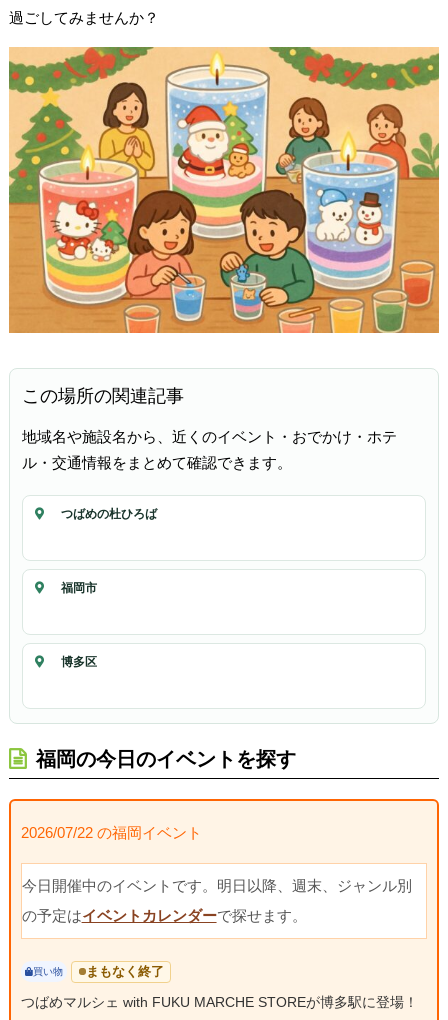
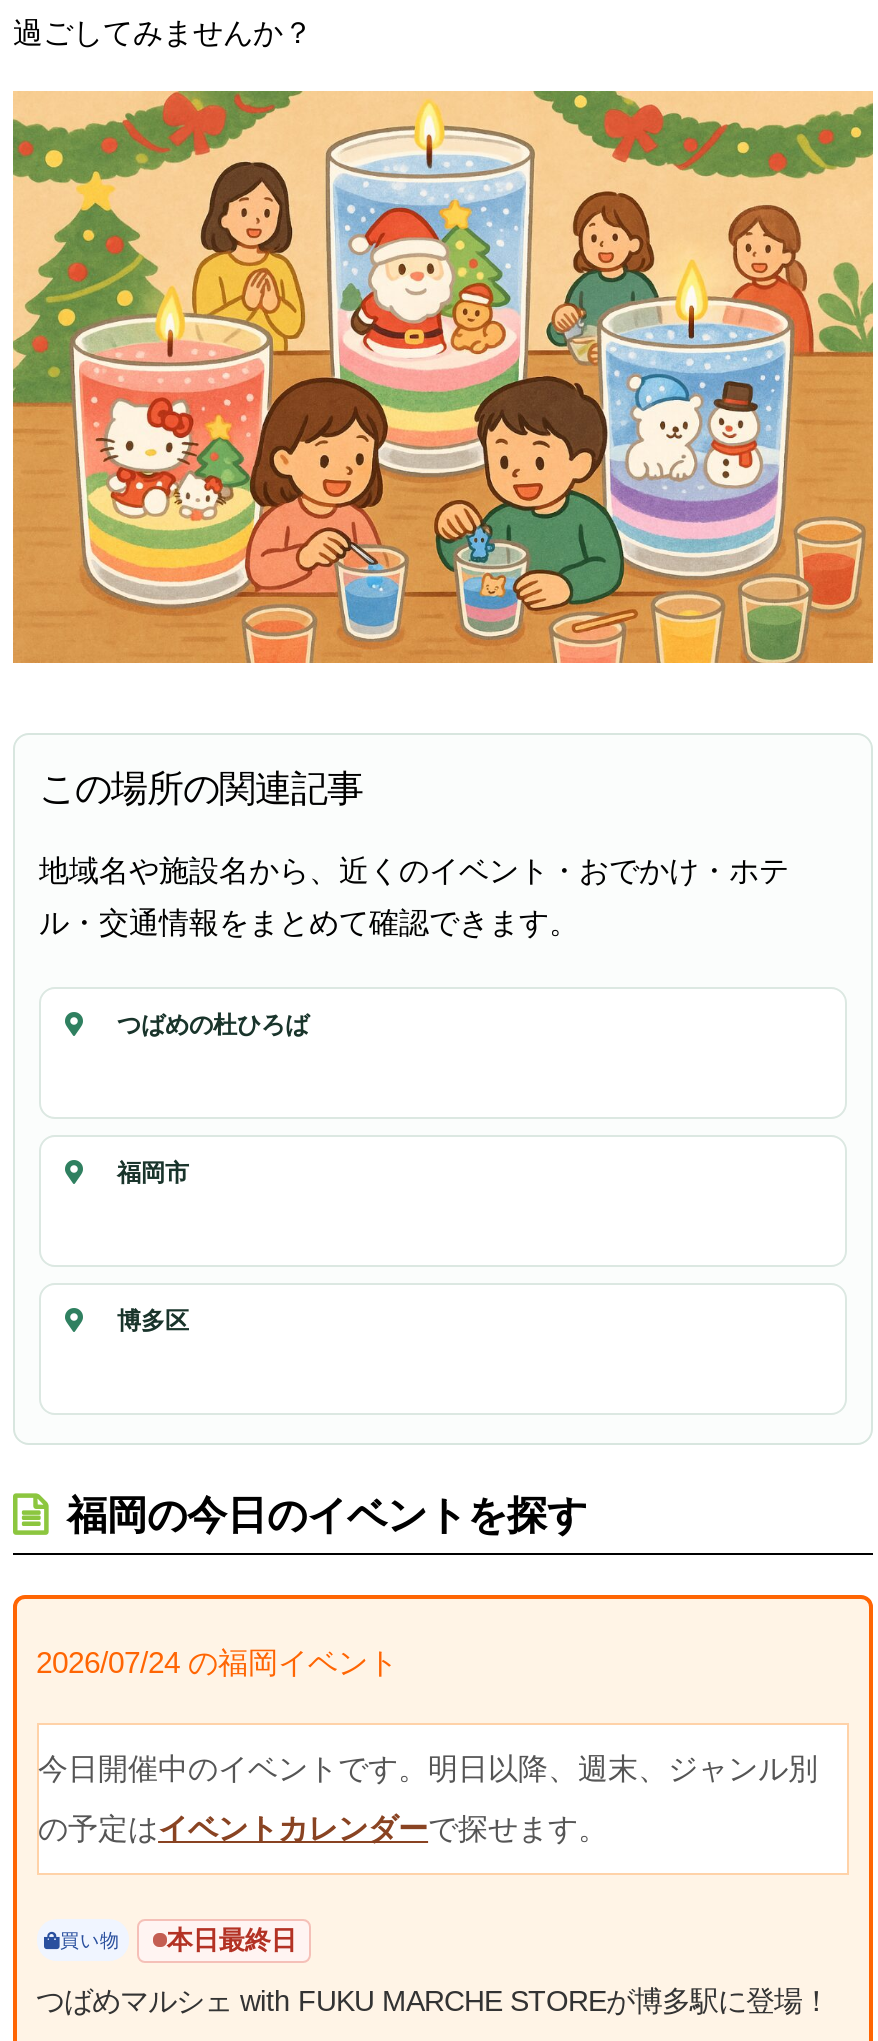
- 2026/07/22 の福岡イベント
+ 2026/07/24 の福岡イベント

- まもなく終了
+ 本日最終日
